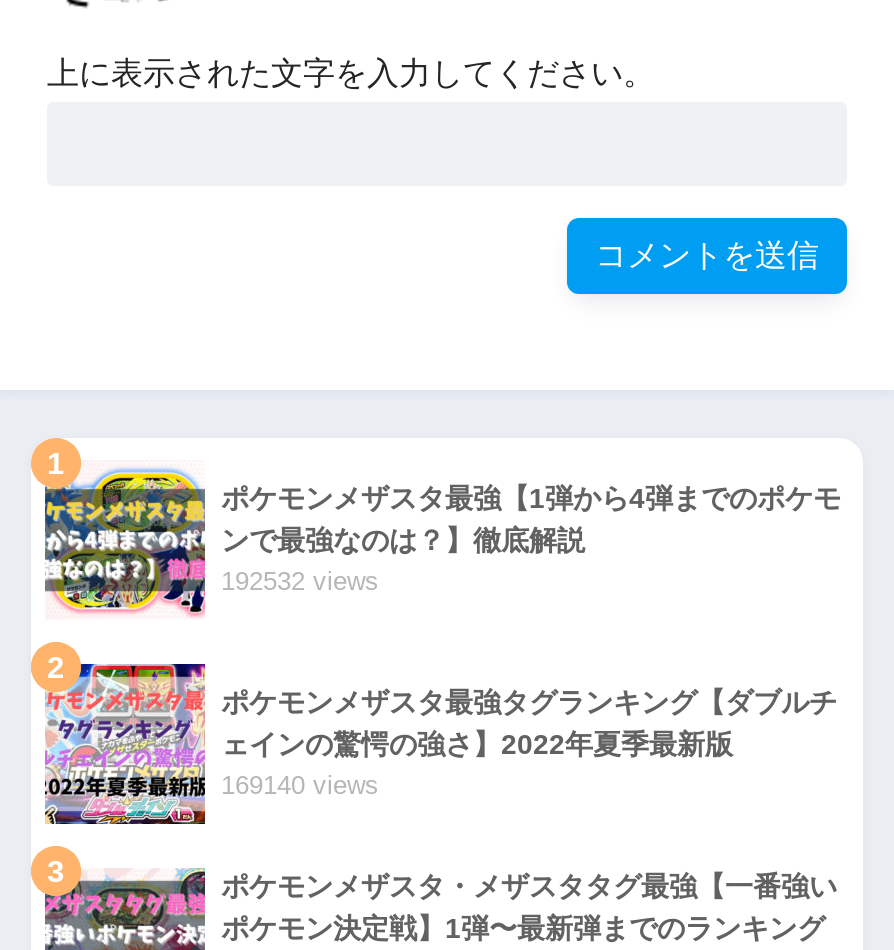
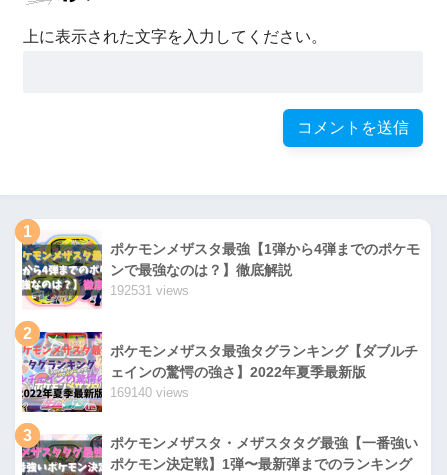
- 192532 views
+ 192531 views
